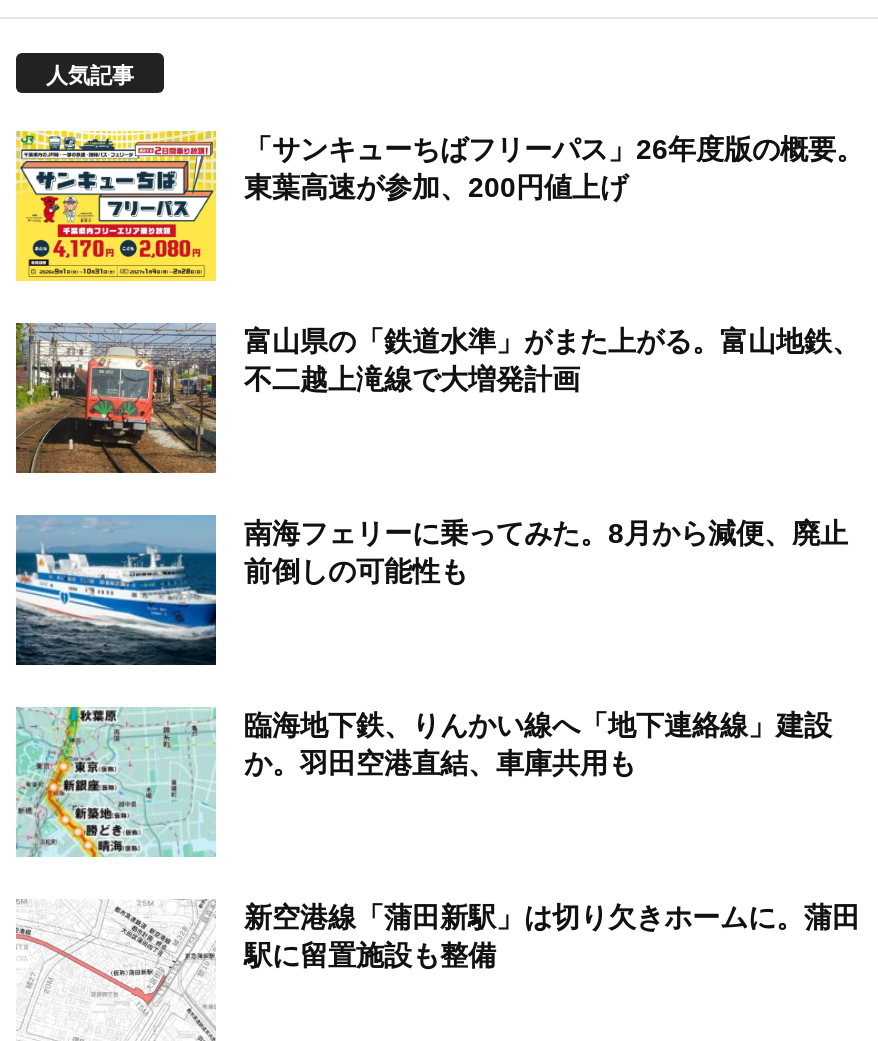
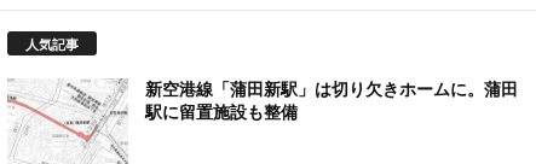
- [image]
- 「サンキューちばフリーパス」26年度版の概要。
- 東葉高速が参加、200円値上げ

- [image]
- 富山県の「鉄道水準」がまた上がる。富山地鉄、
- 不二越上滝線で大増発計画

- [image]
- 南海フェリーに乗ってみた。8月から減便、廃止
- 前倒しの可能性も

- [image]
- 臨海地下鉄、りんかい線へ「地下連絡線」建設
- か。羽田空港直結、車庫共用も
